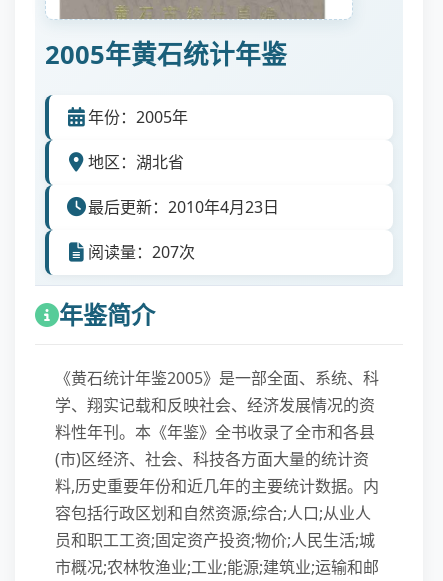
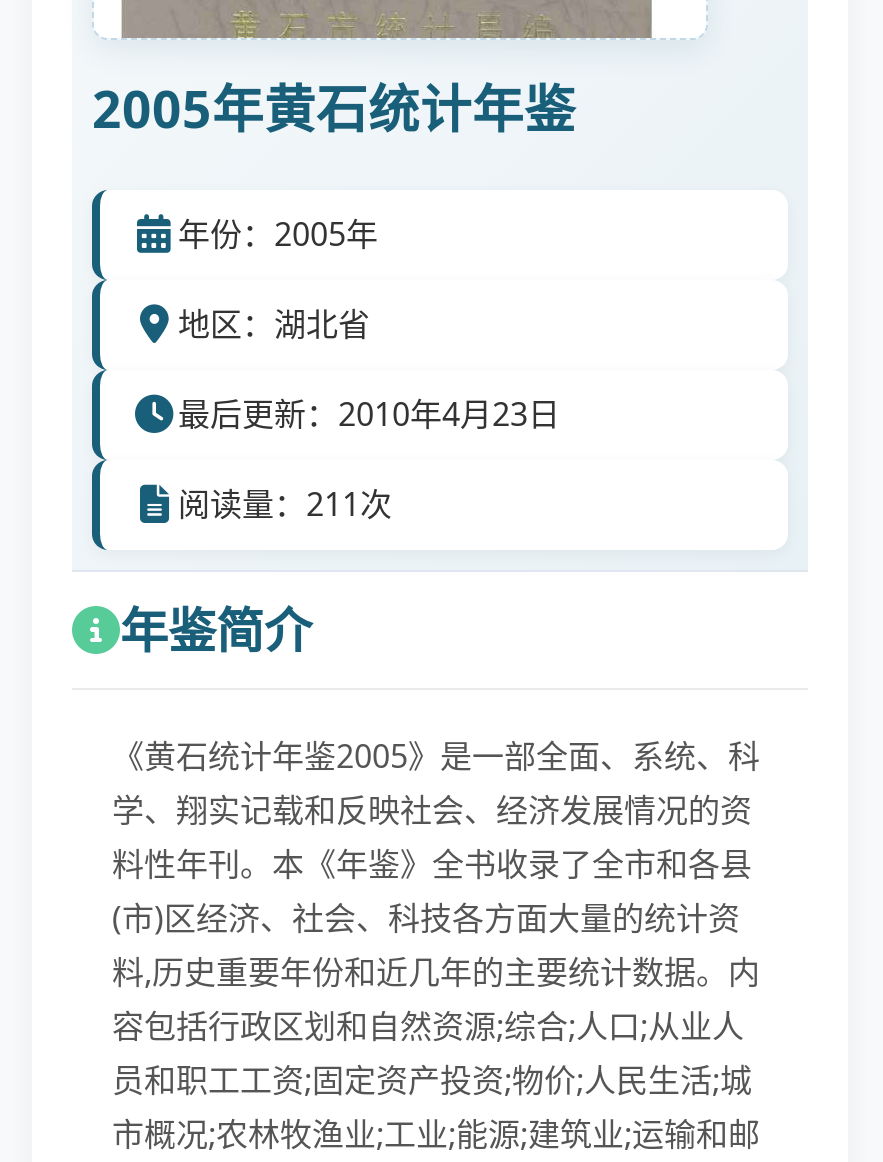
- 阅读量：207次
+ 阅读量：211次
